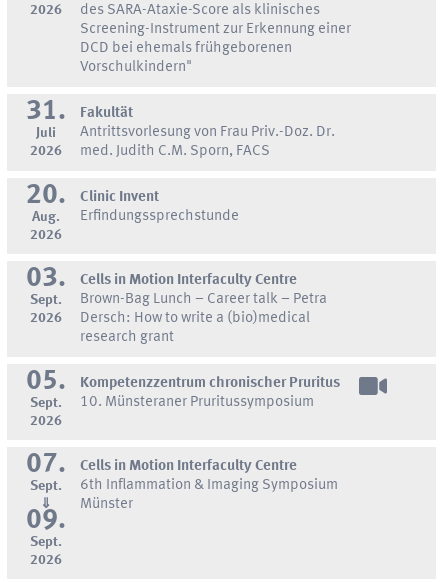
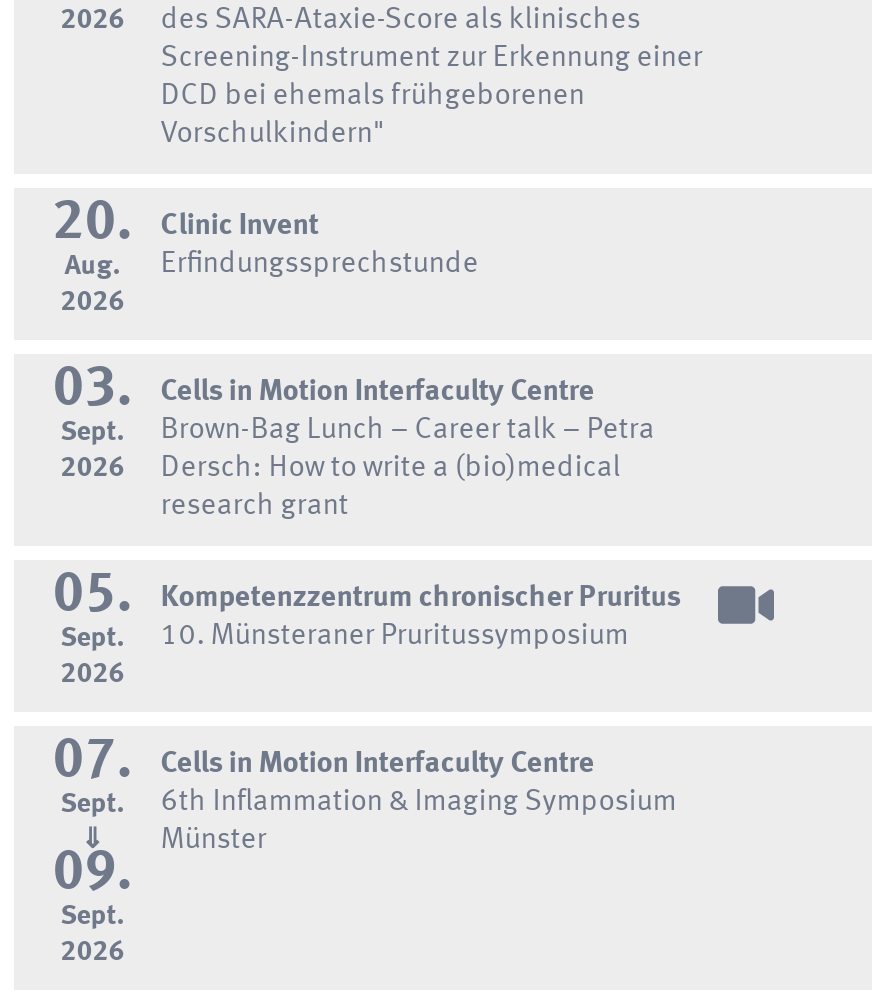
- 31.
- Juli
- 2026

- Fakultät
- Antrittsvorlesung von Frau Priv.-Doz. Dr.
- med. Judith C.M. Sporn, FACS
